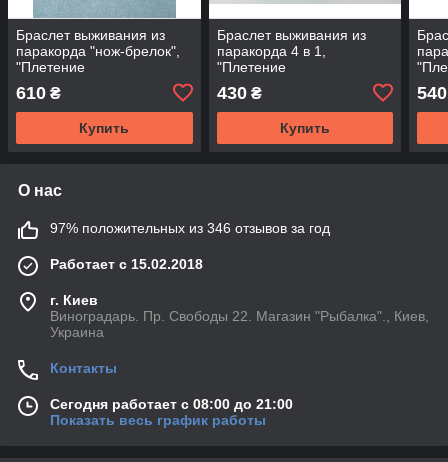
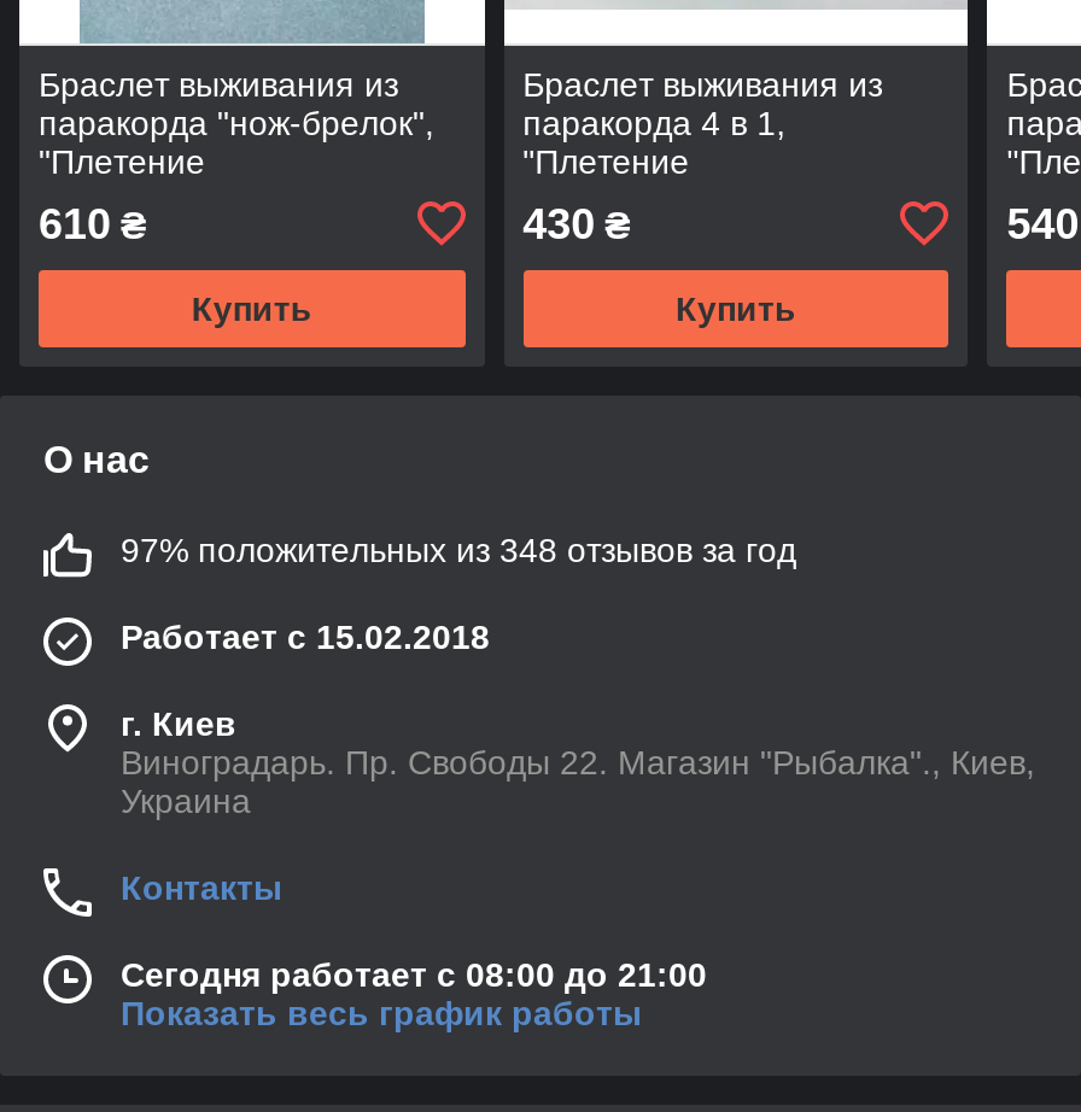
- 97% положительных из 346 отзывов за год
+ 97% положительных из 348 отзывов за год
